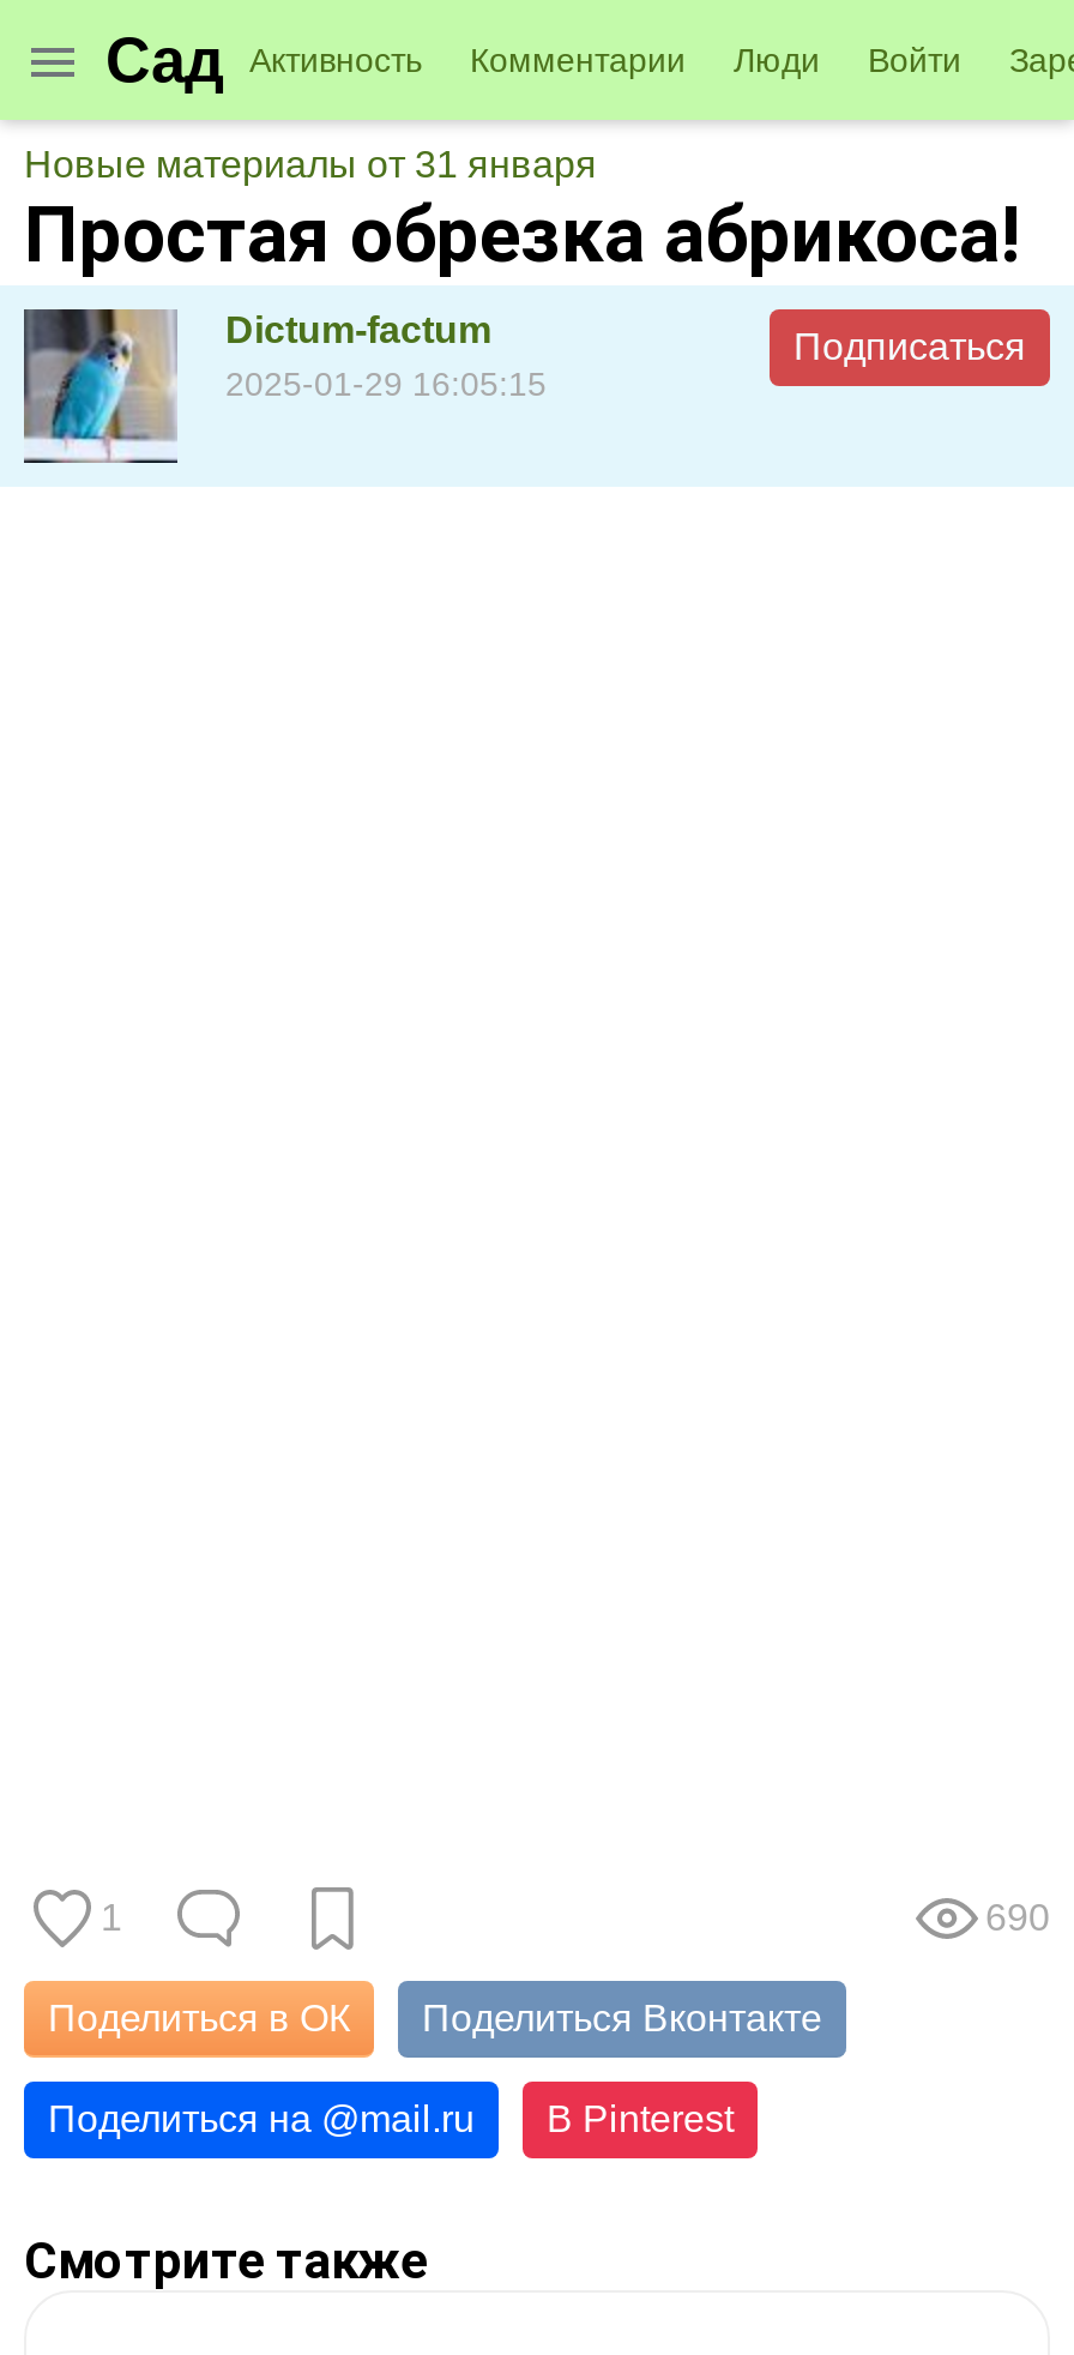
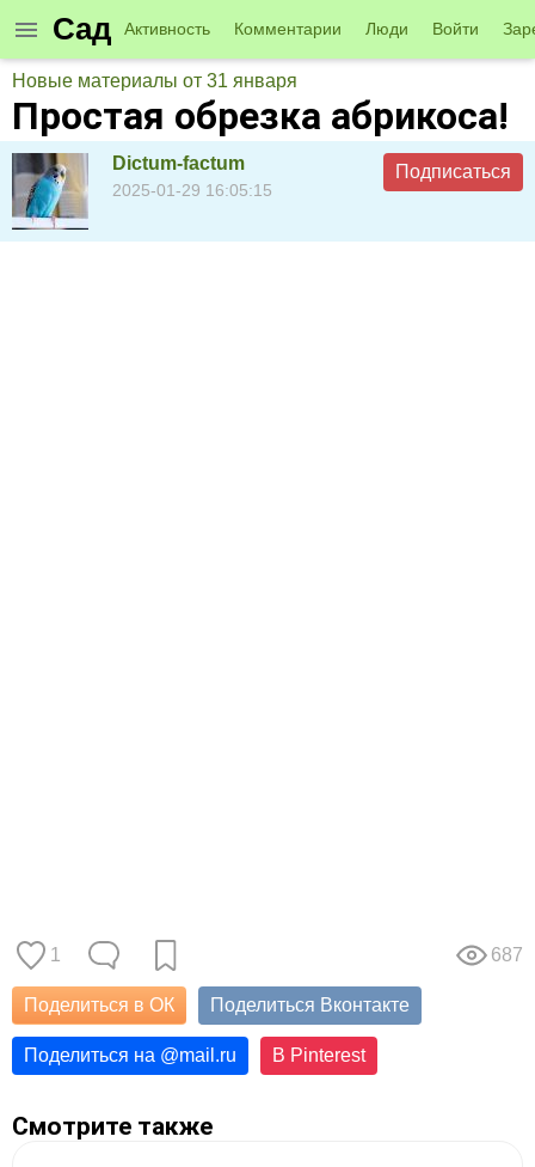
- 690
+ 687
